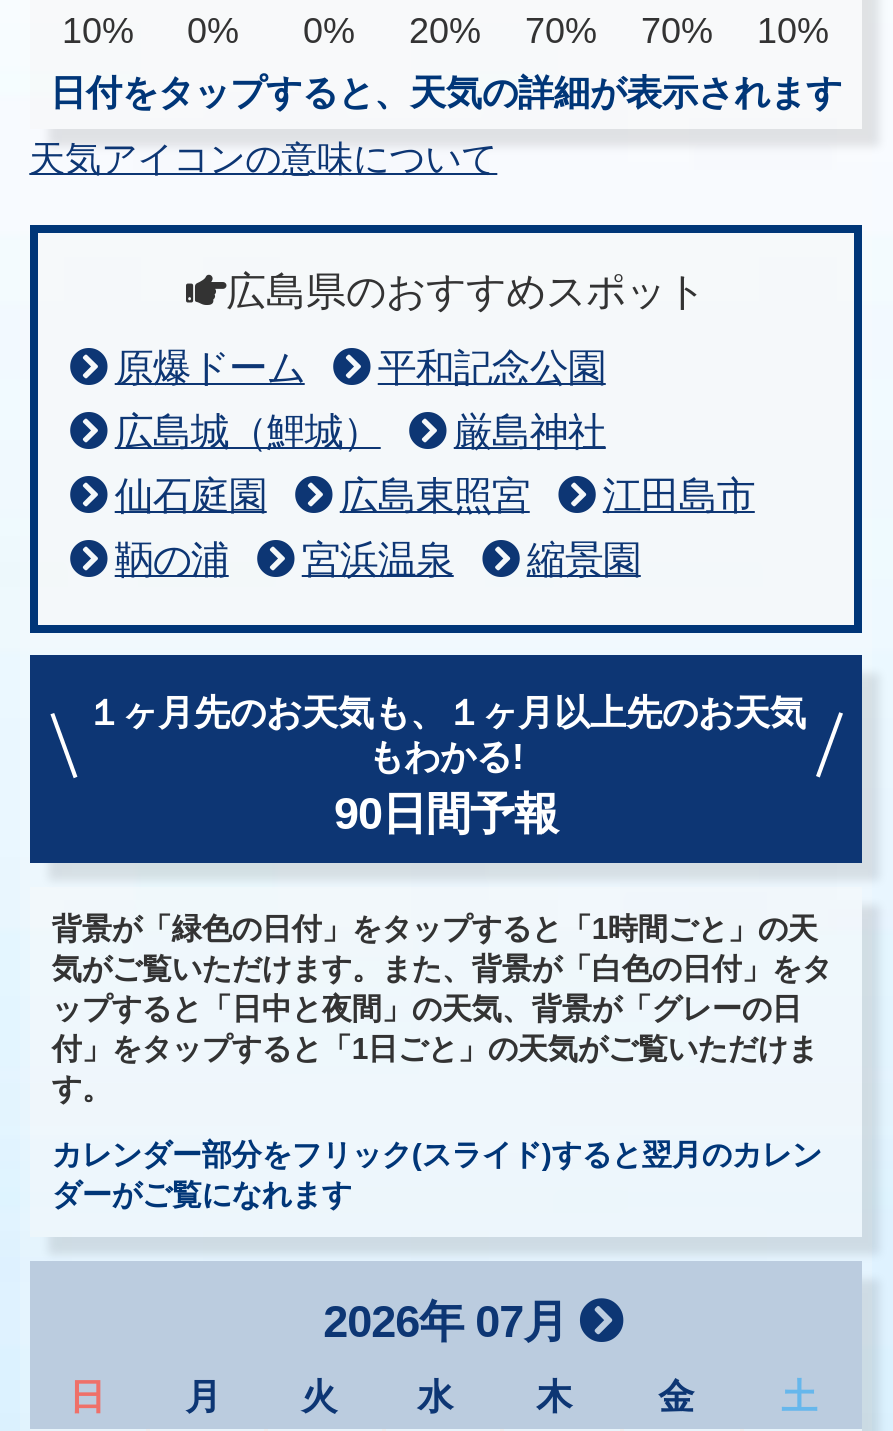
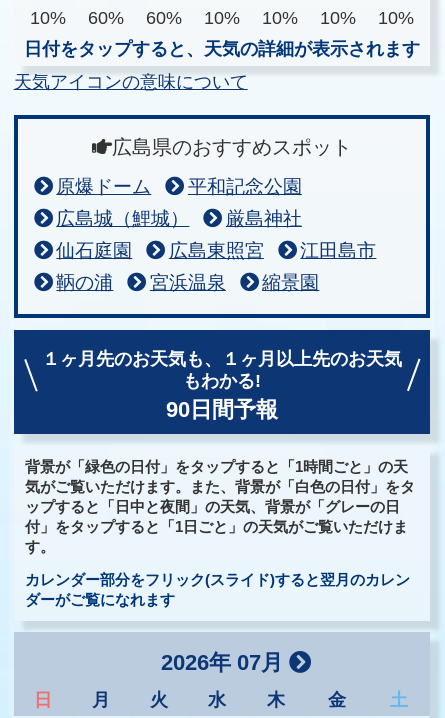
- 0%
+ 60%

- 0%
+ 60%

- 20%
+ 10%

- 70%
+ 10%

- 70%
+ 10%
